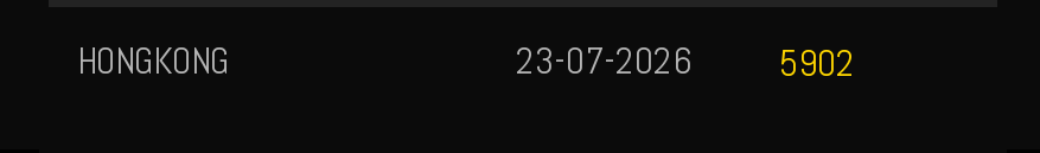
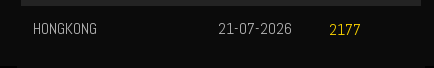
- 23-07-2026
+ 21-07-2026

- 5902
+ 2177
